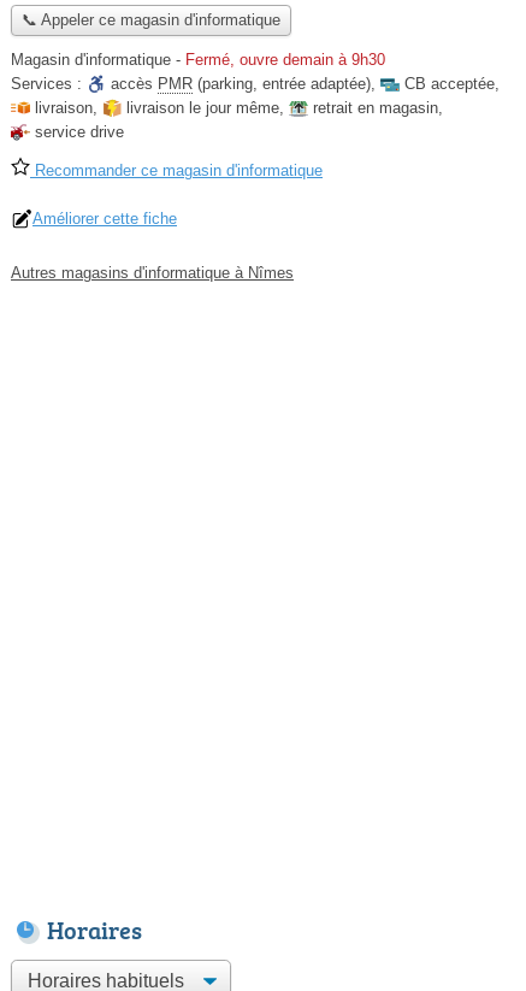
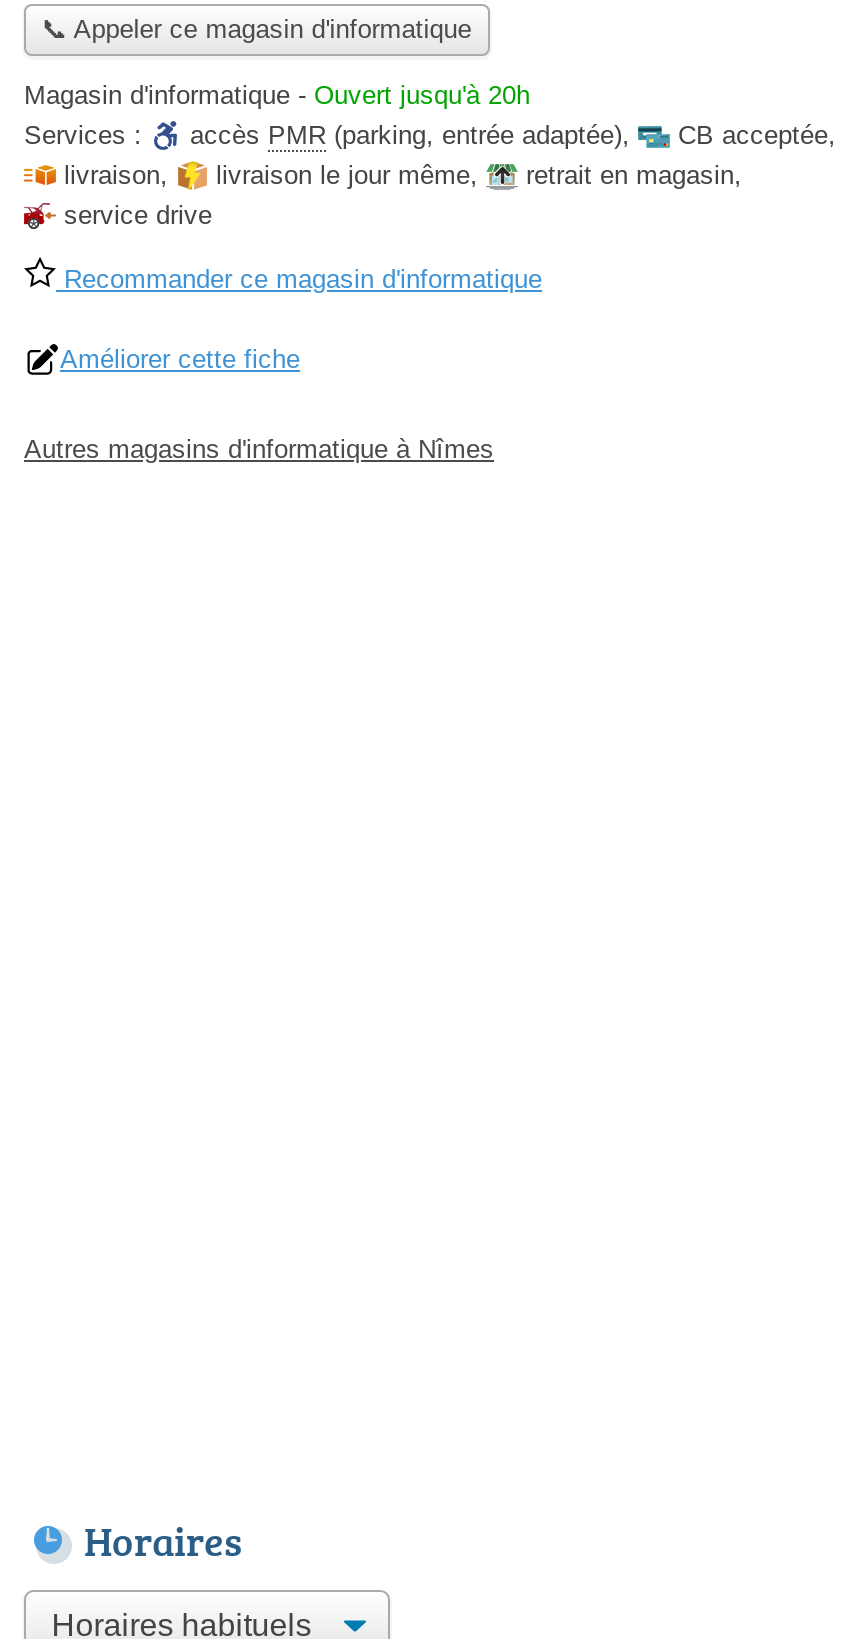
- Magasin d'informatique - Fermé, ouvre demain à 9h30
+ Magasin d'informatique - Ouvert jusqu'à 20h
